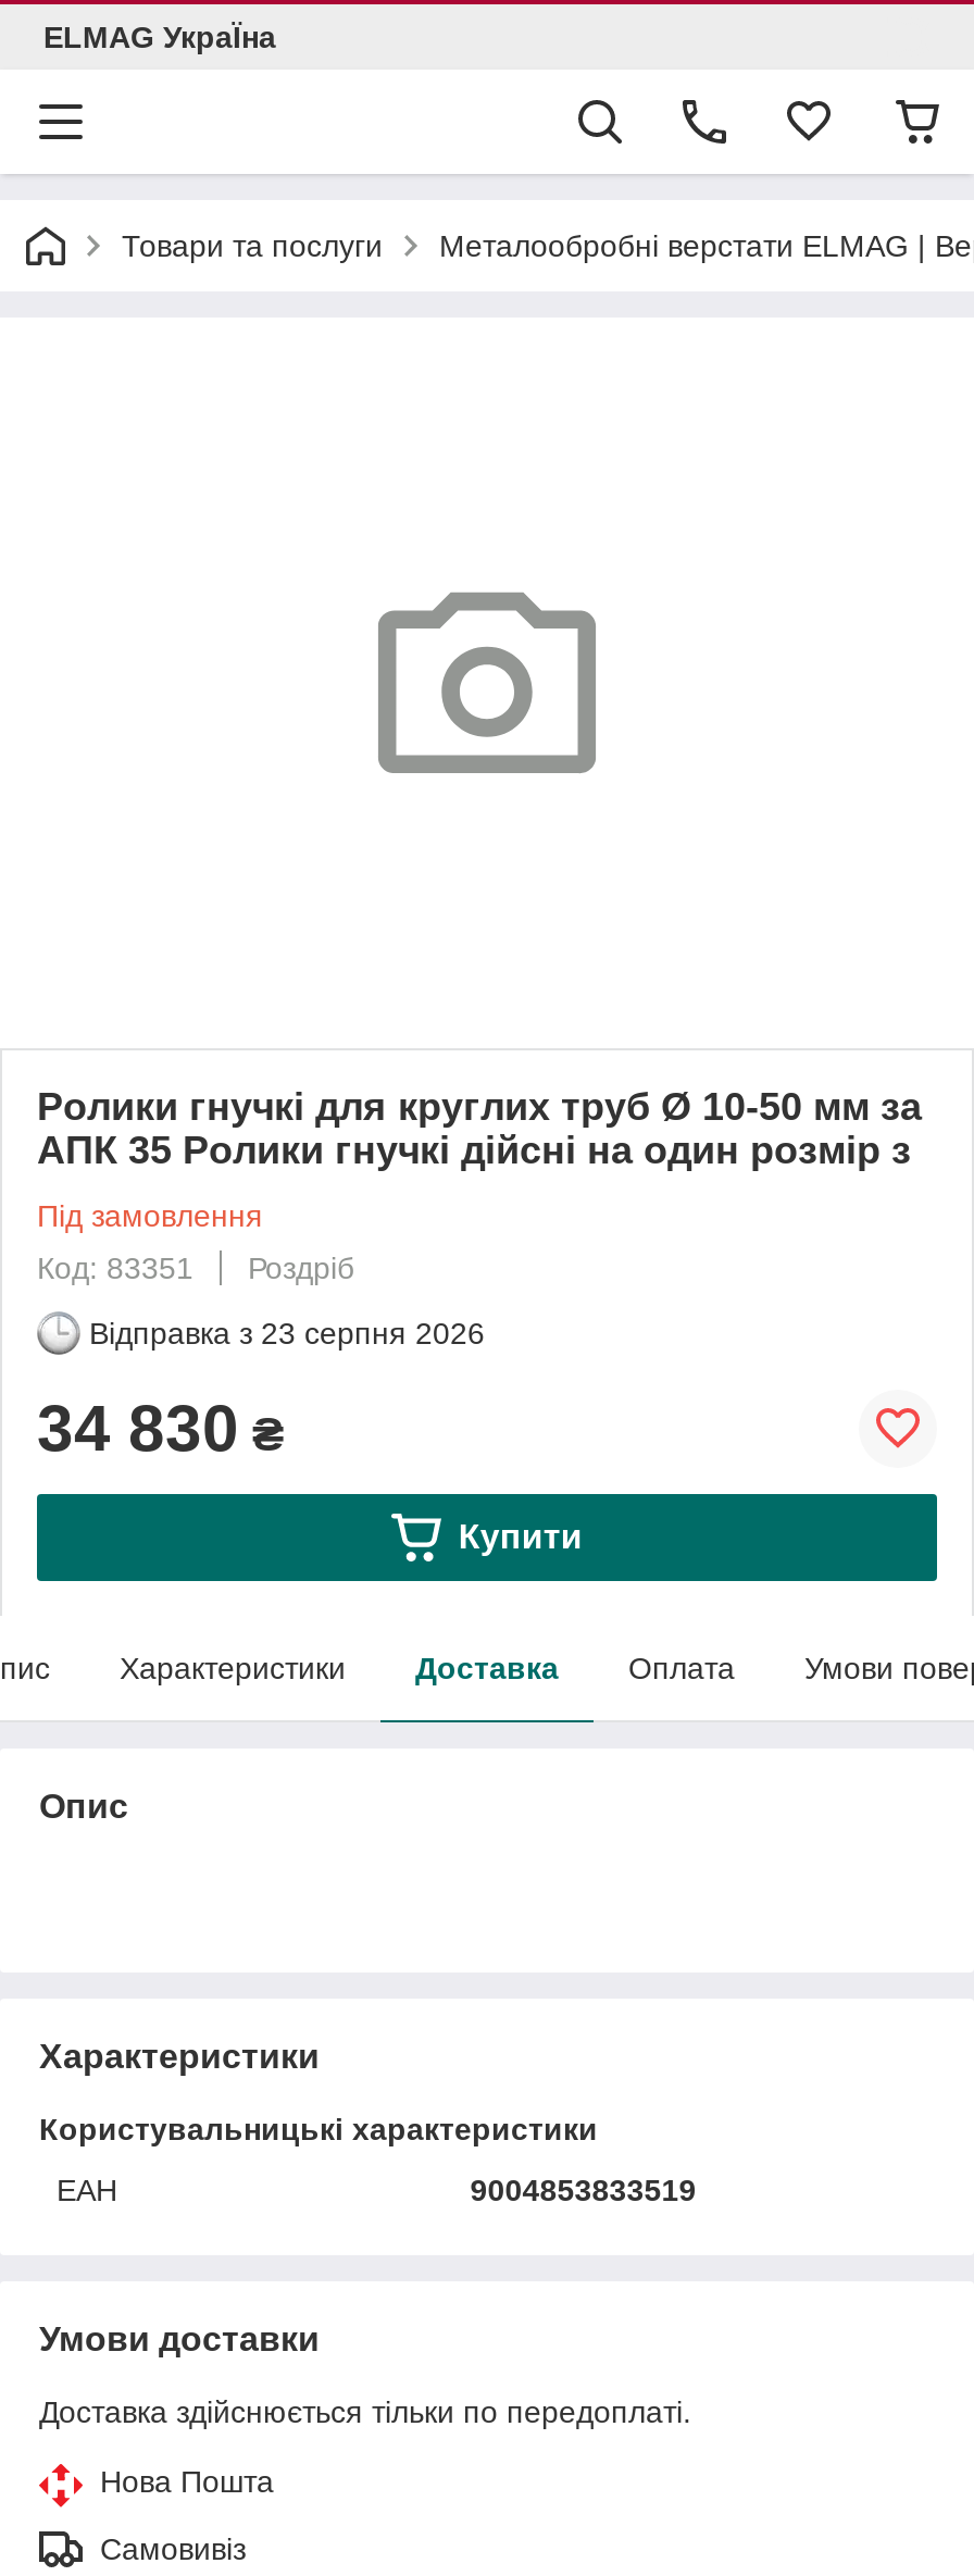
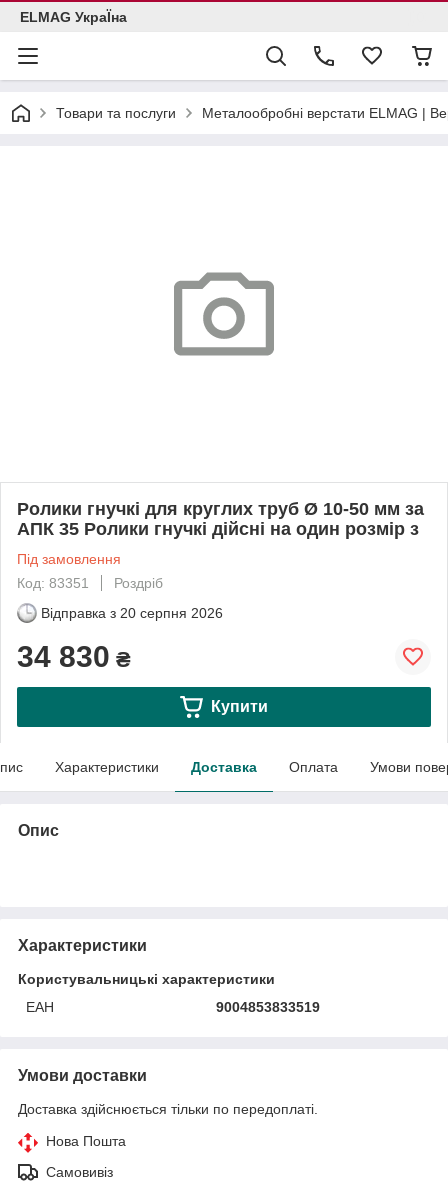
- Відправка з 23 серпня 2026
+ Відправка з 20 серпня 2026
